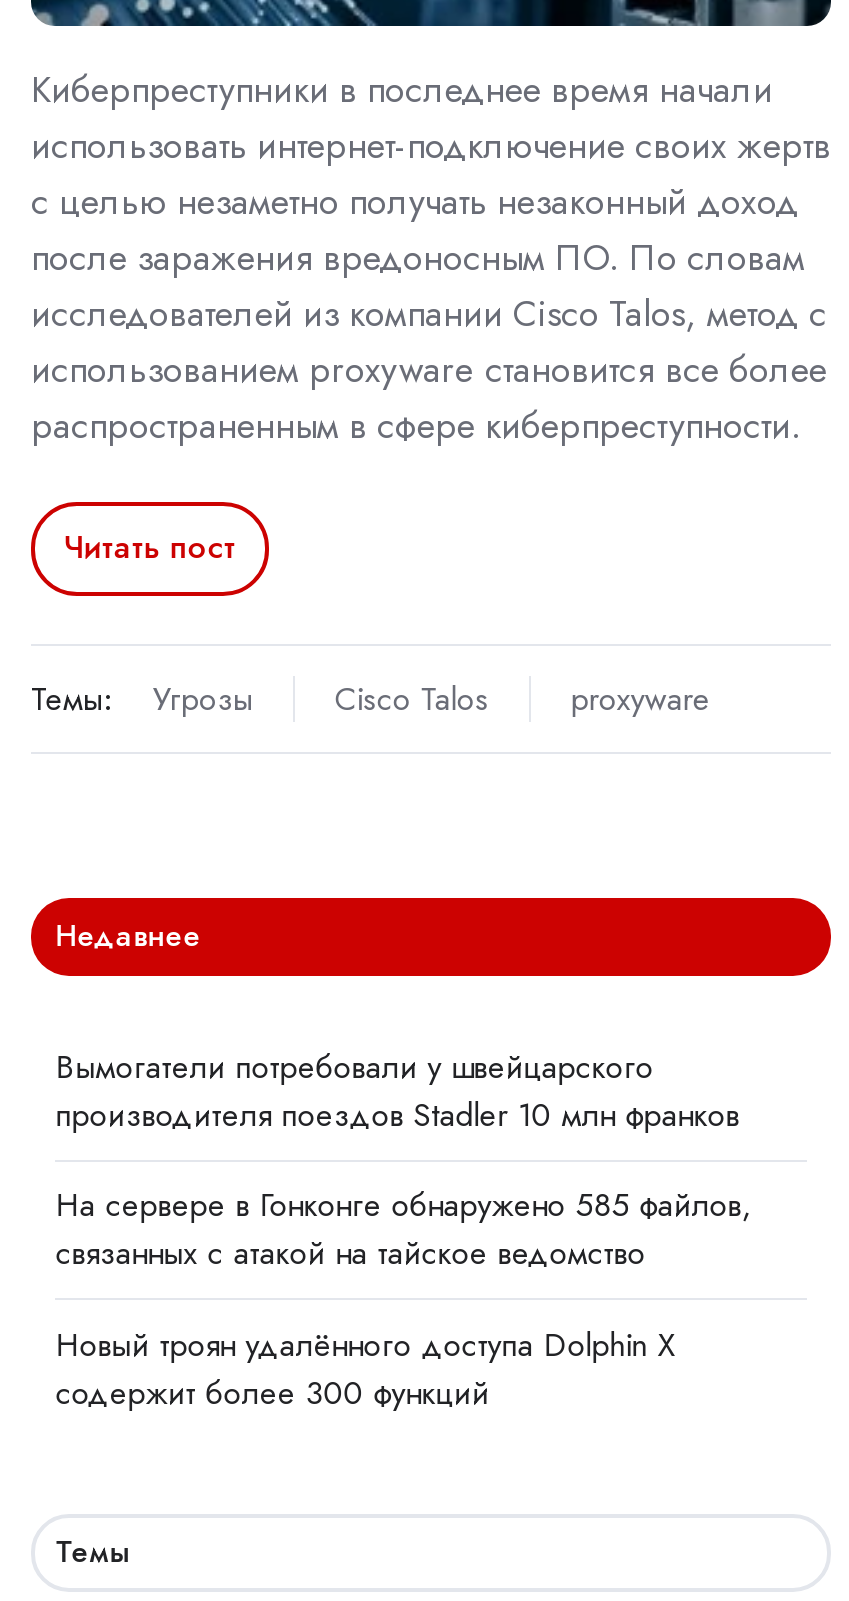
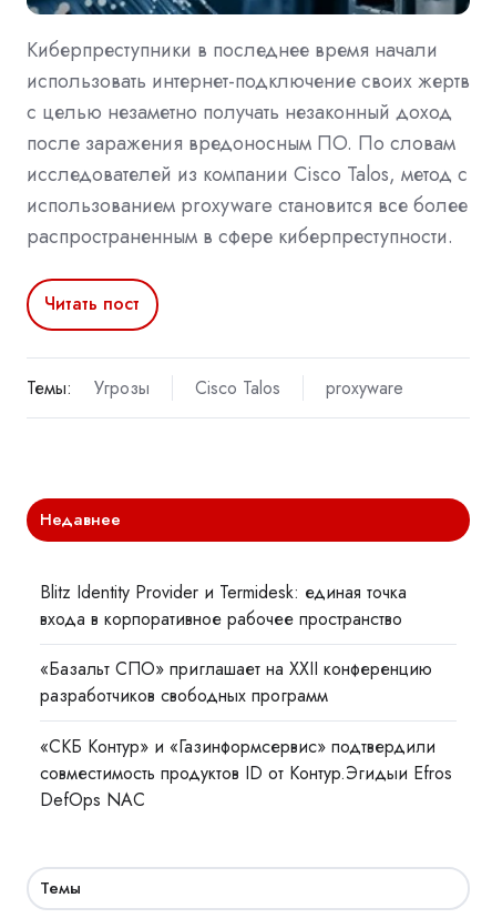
- Вымогатели потребовали у швейцарского
- производителя поездов Stadler 10 млн франков
+ Blitz Identity Provider и Termidesk: единая точка
+ входа в корпоративное рабочее пространство

- На сервере в Гонконге обнаружено 585 файлов,
- связанных с атакой на тайское ведомство
+ «Базальт СПО» приглашает на XXII конференцию
+ разработчиков свободных программ

- Новый троян удалённого доступа Dolphin X
- содержит более 300 функций
+ «СКБ Контур» и «Газинформсервис» подтвердили
+ совместимость продуктов ID от Контур.Эгидыи Efros
+ DefOps NAC
